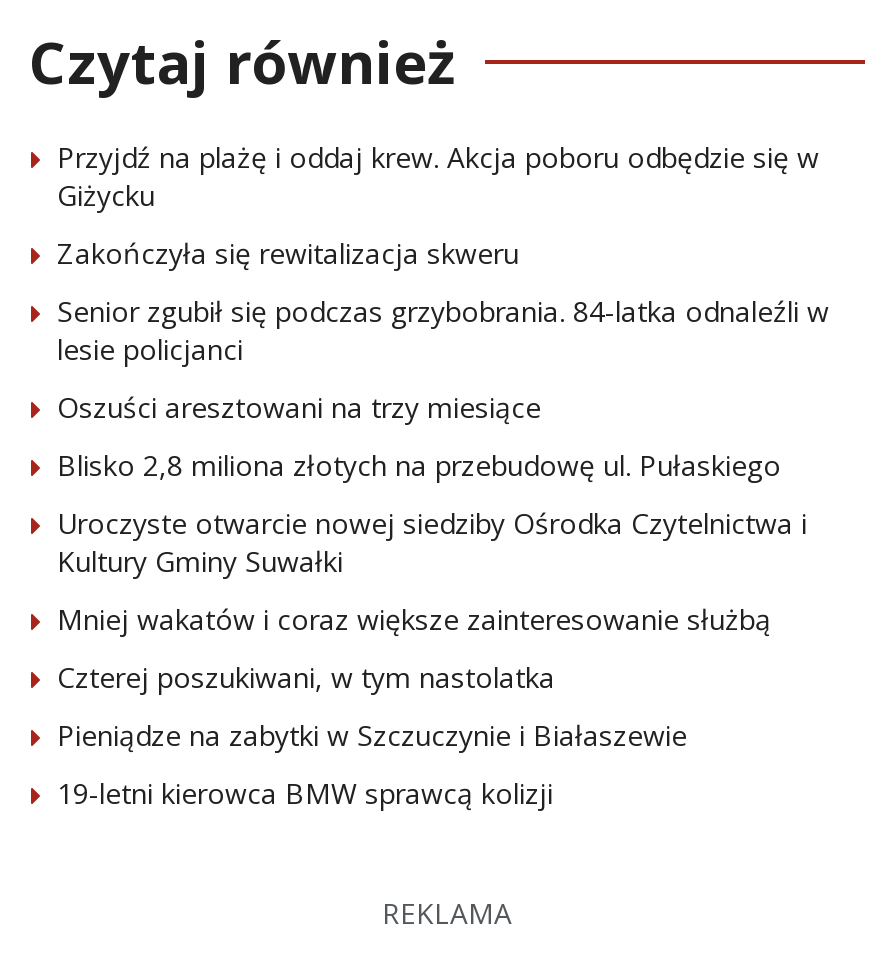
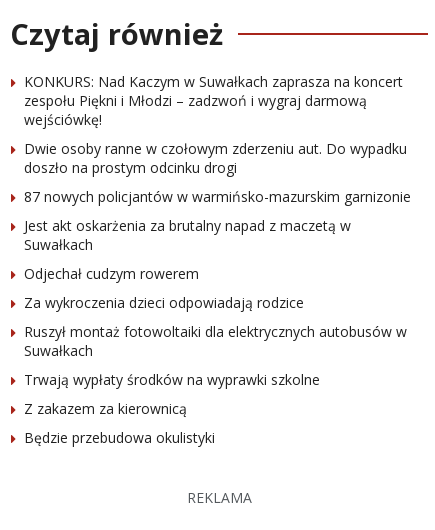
- Przyjdź na plażę i oddaj krew. Akcja poboru odbędzie się w
- Giżycku
+ KONKURS: Nad Kaczym w Suwałkach zaprasza na koncert
+ zespołu Piękni i Młodzi – zadzwoń i wygraj darmową
+ wejściówkę!

- Zakończyła się rewitalizacja skweru
+ Dwie osoby ranne w czołowym zderzeniu aut. Do wypadku
+ doszło na prostym odcinku drogi

- Senior zgubił się podczas grzybobrania. 84-latka odnaleźli w
- lesie policjanci
+ 87 nowych policjantów w warmińsko-mazurskim garnizonie

- Oszuści aresztowani na trzy miesiące
+ Jest akt oskarżenia za brutalny napad z maczetą w
+ Suwałkach

- Blisko 2,8 miliona złotych na przebudowę ul. Pułaskiego
+ Odjechał cudzym rowerem

- Uroczyste otwarcie nowej siedziby Ośrodka Czytelnictwa i
- Kultury Gminy Suwałki
+ Za wykroczenia dzieci odpowiadają rodzice

- Mniej wakatów i coraz większe zainteresowanie służbą
+ Ruszył montaż fotowoltaiki dla elektrycznych autobusów w
+ Suwałkach

- Czterej poszukiwani, w tym nastolatka
+ Trwają wypłaty środków na wyprawki szkolne

- Pieniądze na zabytki w Szczuczynie i Białaszewie
+ Z zakazem za kierownicą

- 19-letni kierowca BMW sprawcą kolizji
+ Będzie przebudowa okulistyki
